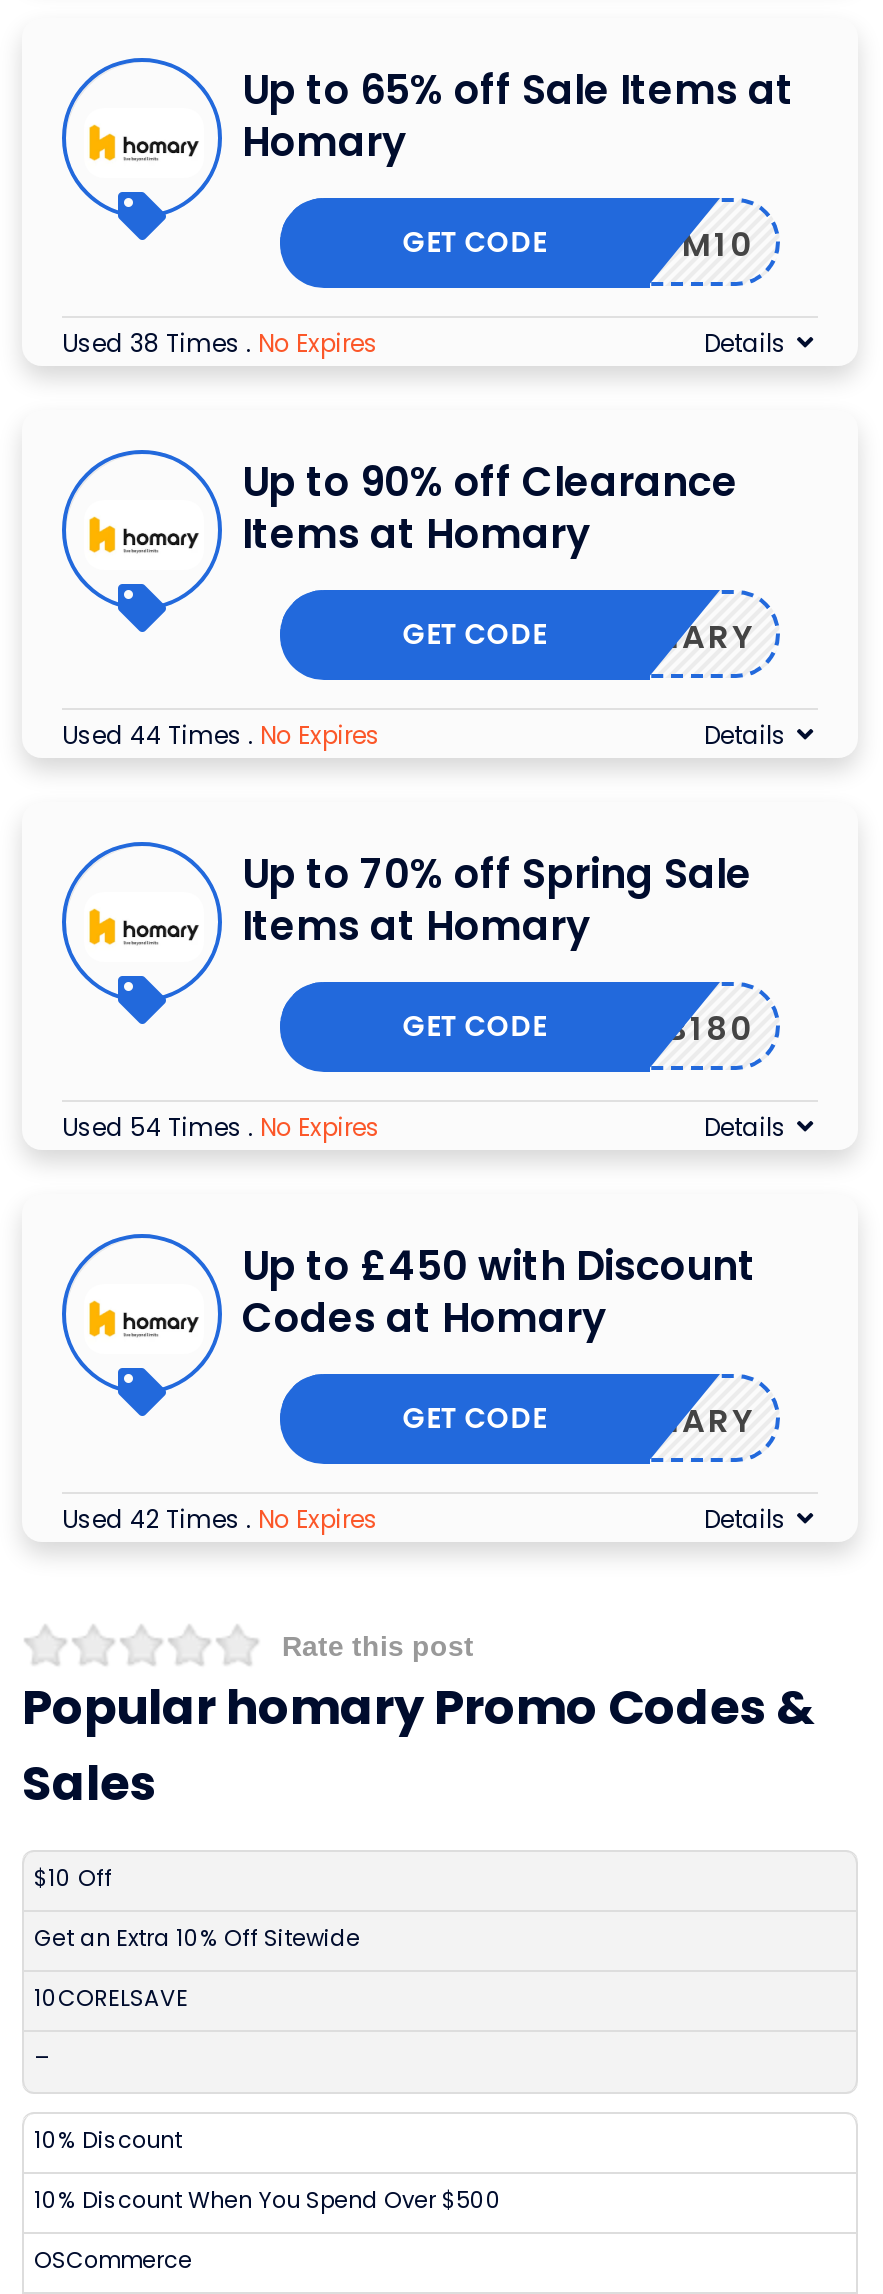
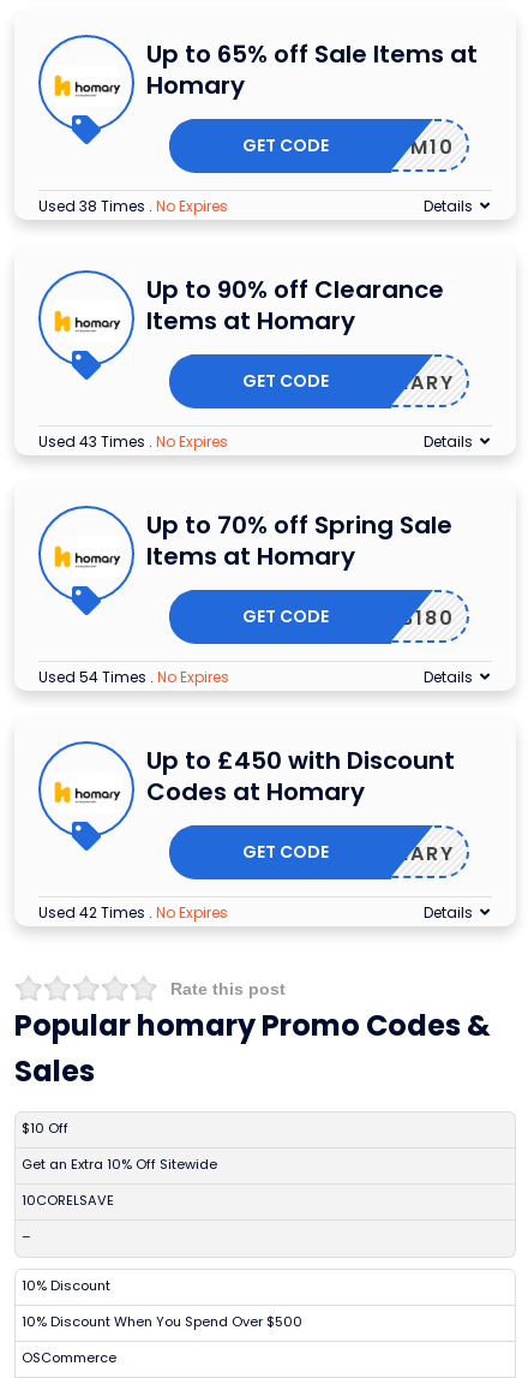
- Used 44 Times. No Expires
+ Used 43 Times. No Expires
